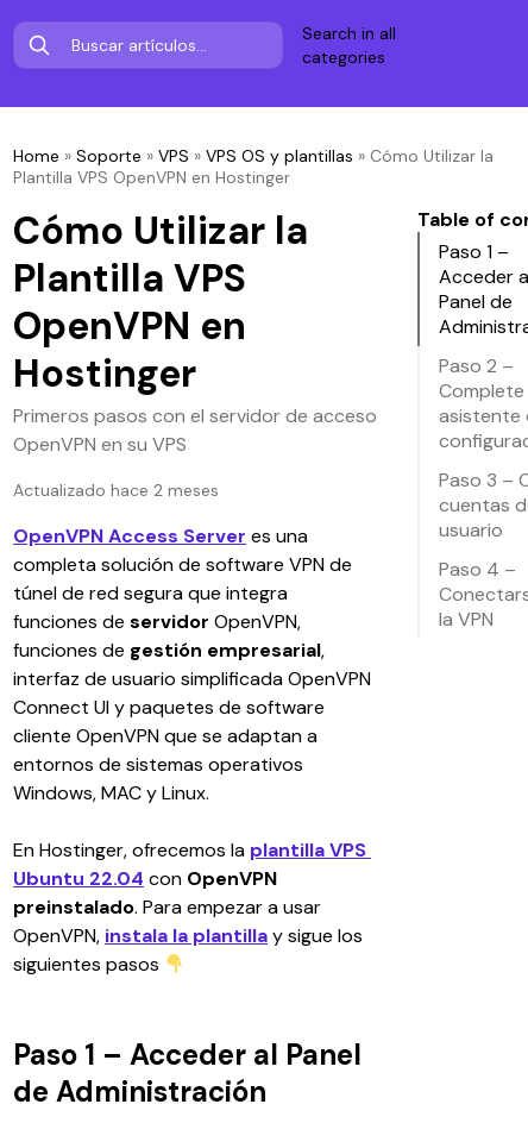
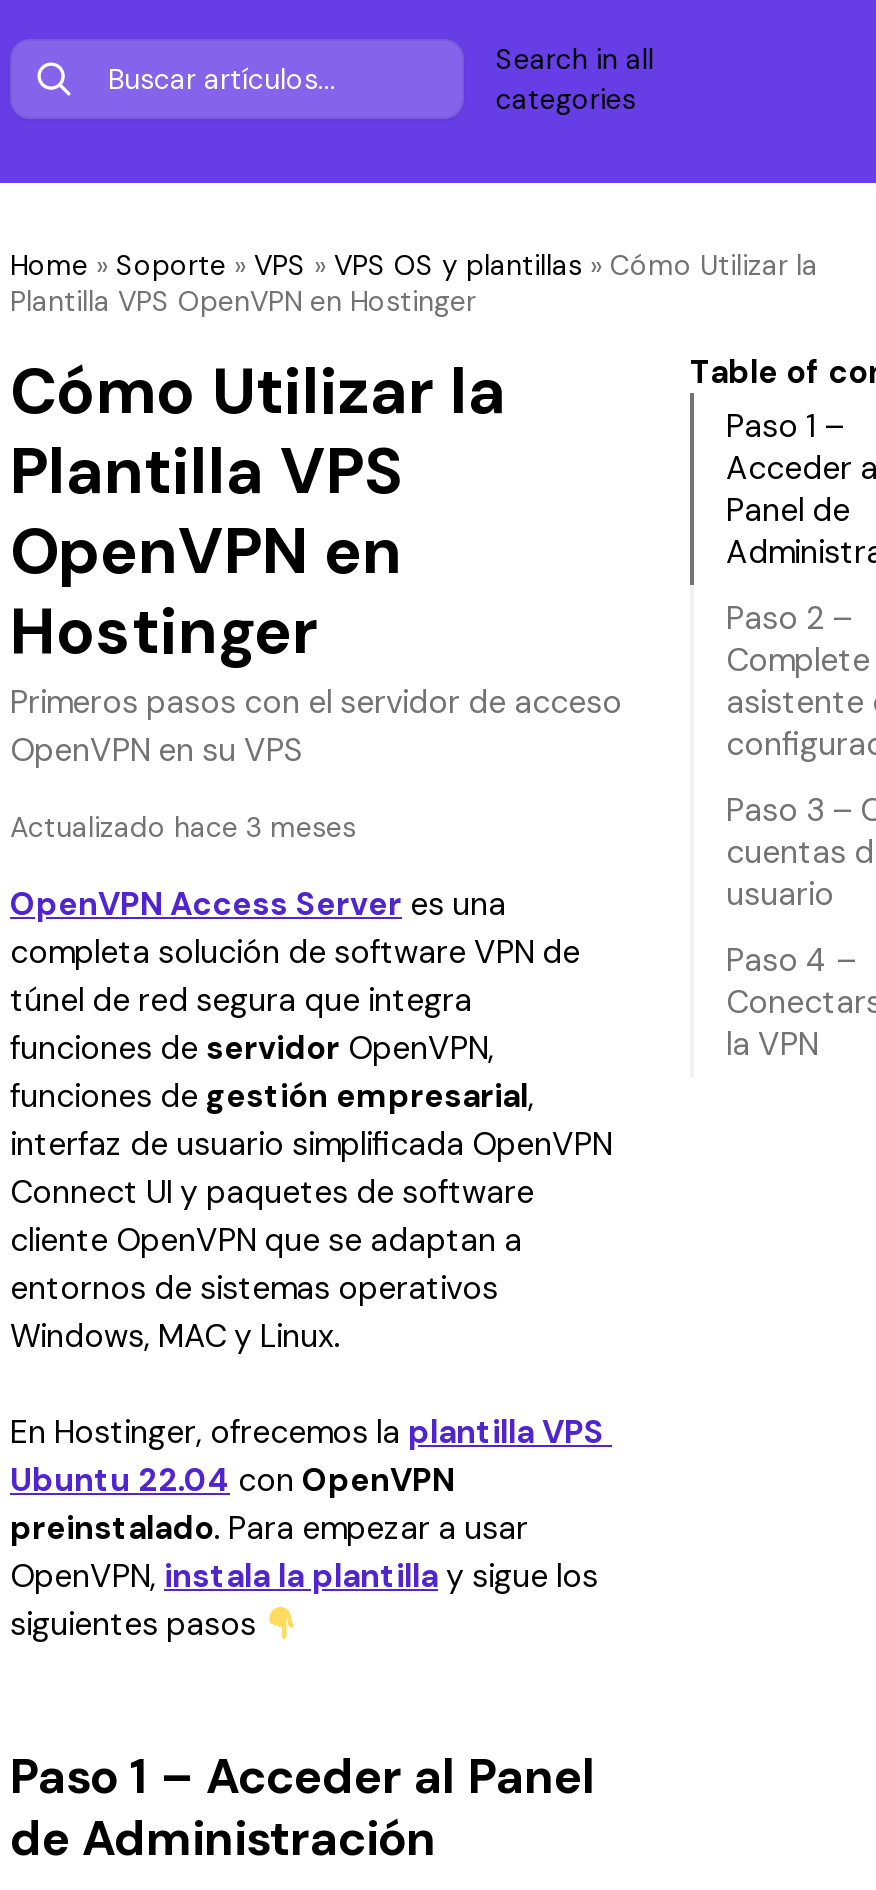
- Actualizado hace 2 meses
+ Actualizado hace 3 meses
